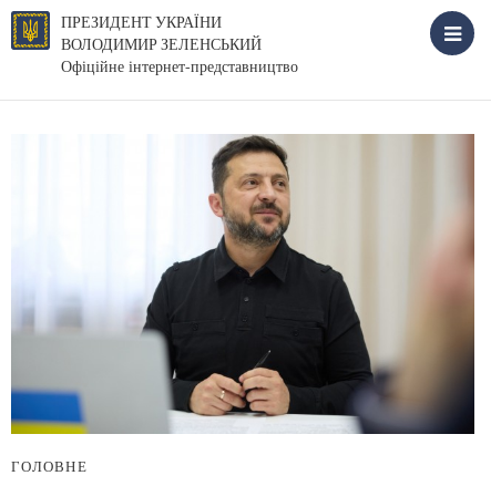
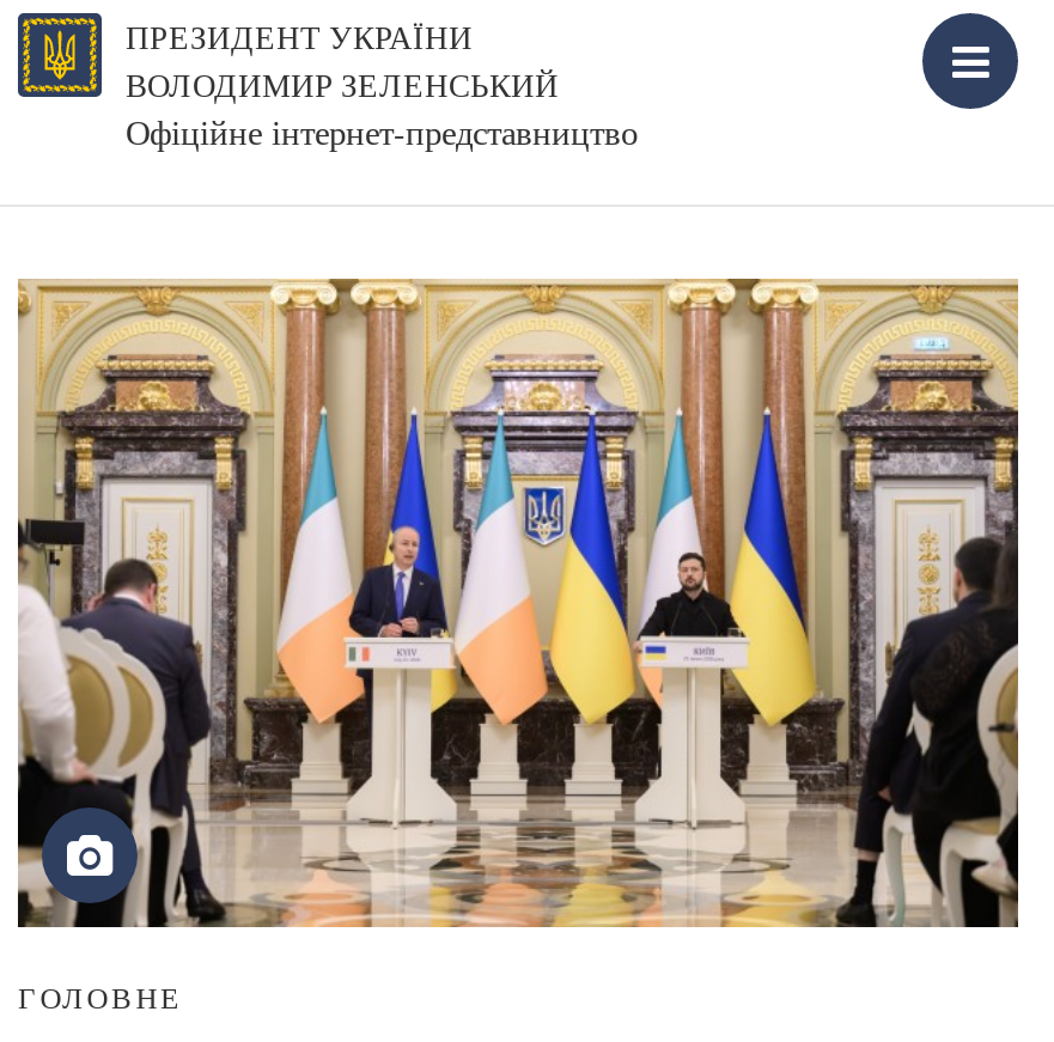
- [image]
+ [image]
